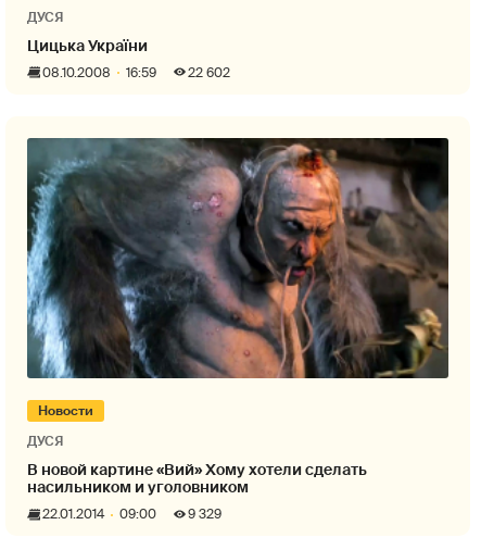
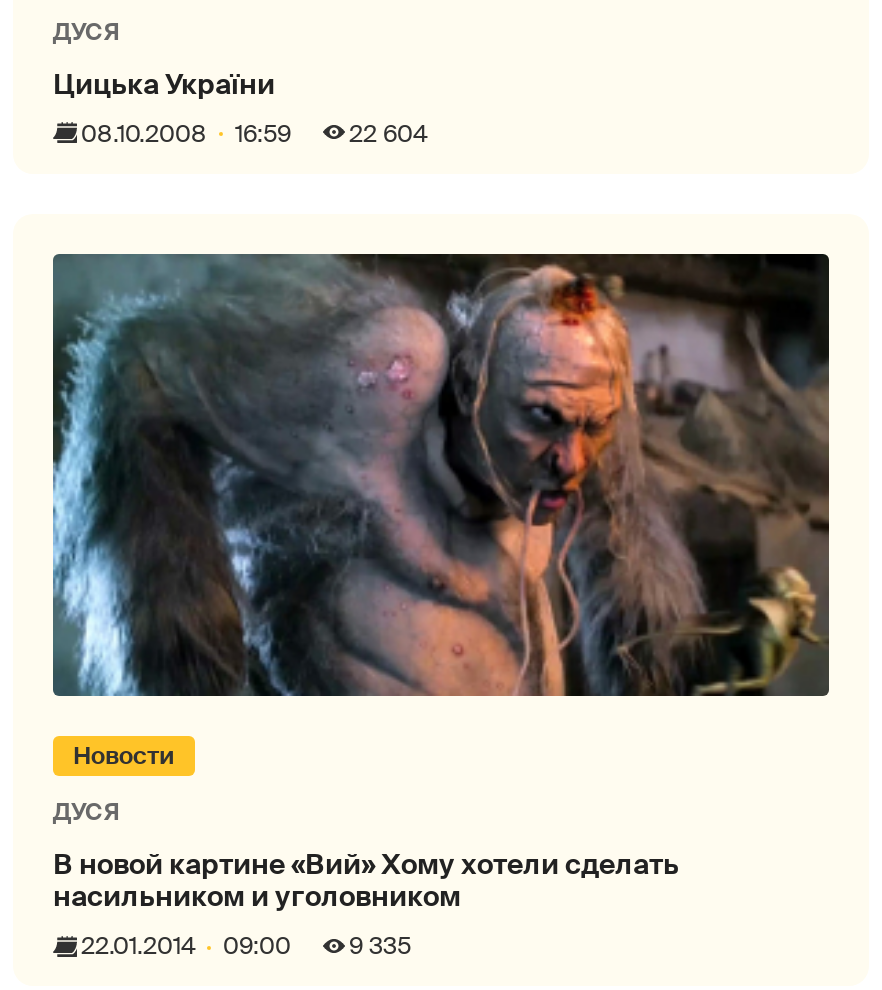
- 08.10.2008 16:59 22 602
+ 08.10.2008 16:59 22 604

- 22.01.2014 09:00 9 329
+ 22.01.2014 09:00 9 335
